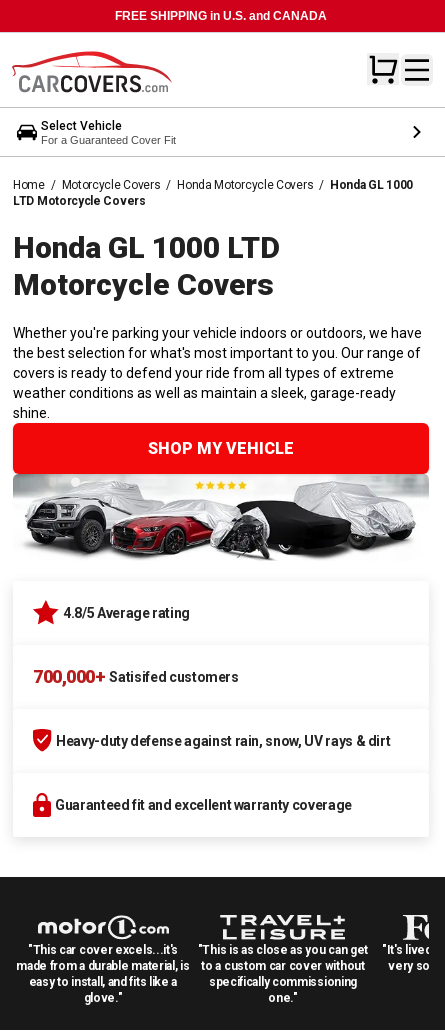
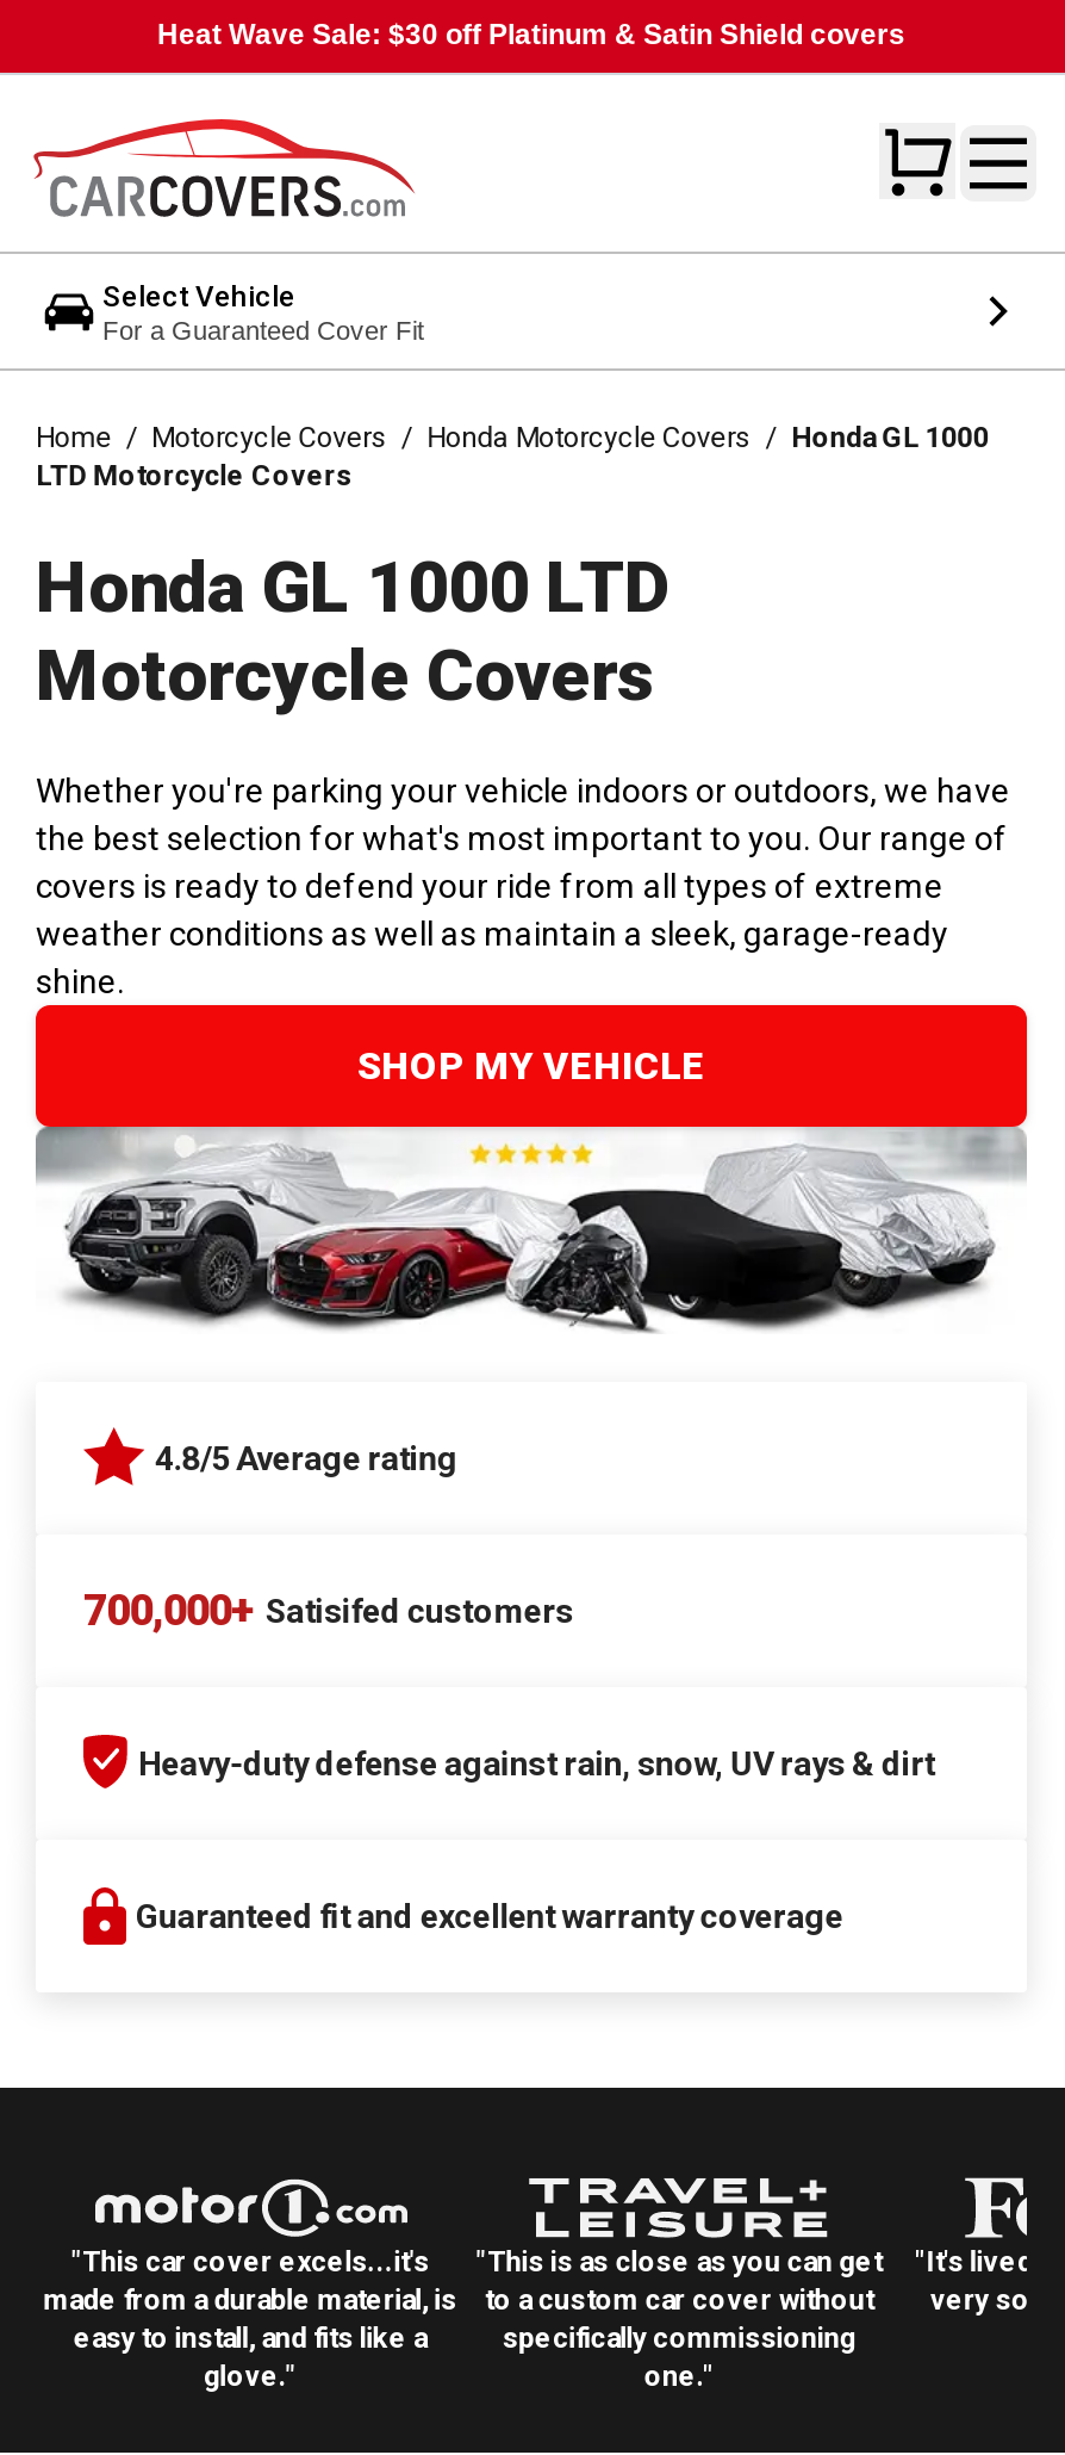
- FREE SHIPPING in U.S. and CANADA
+ Heat Wave Sale: $30 off Platinum & Satin Shield covers
